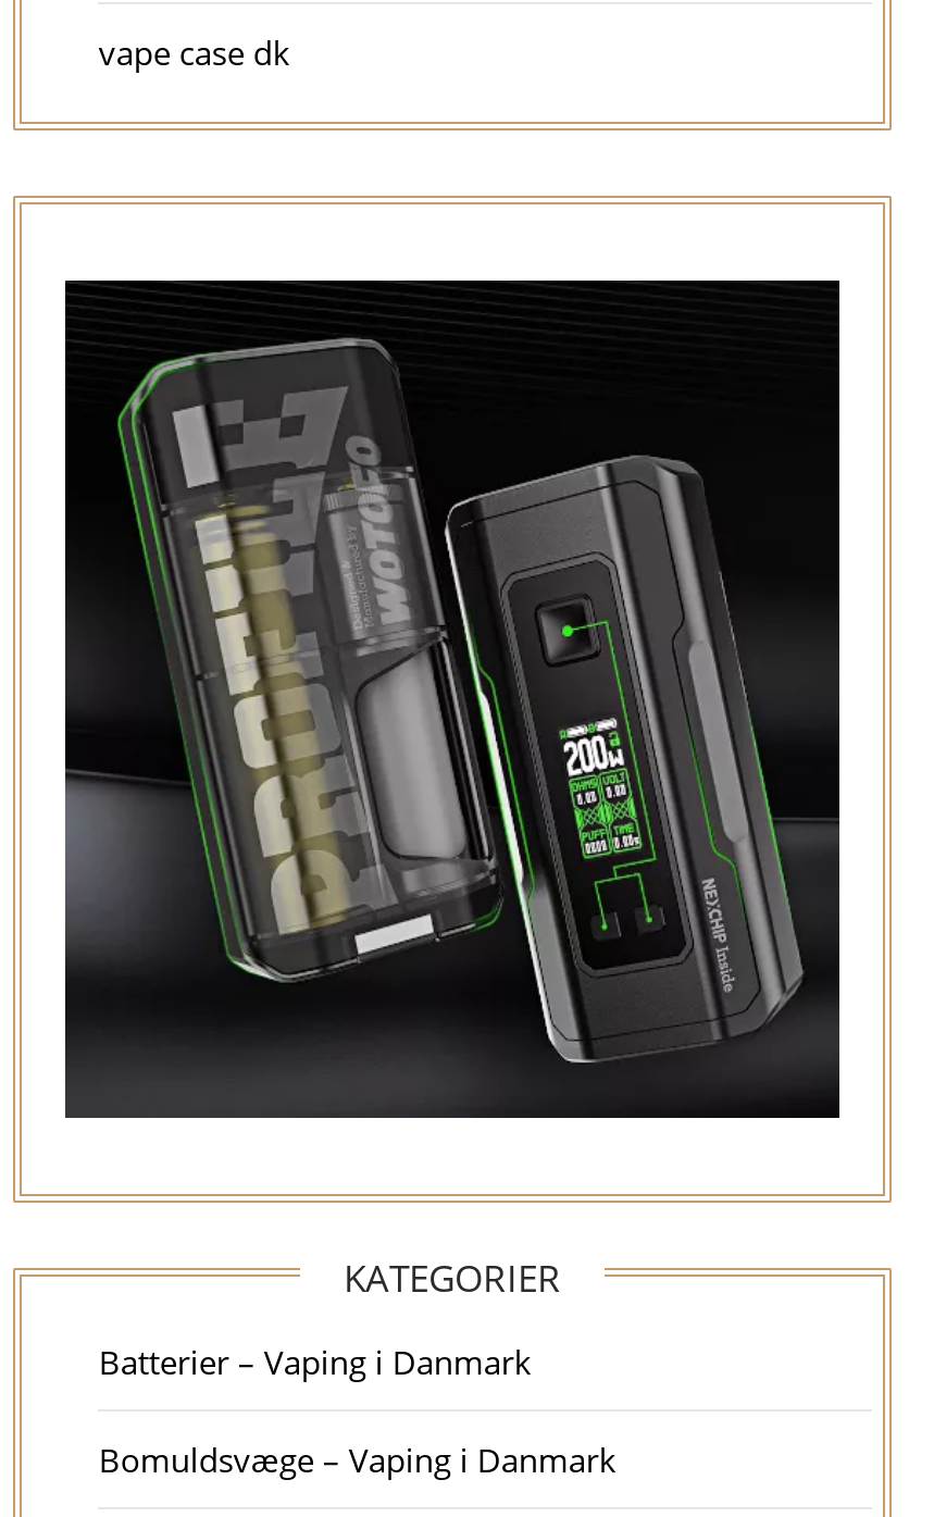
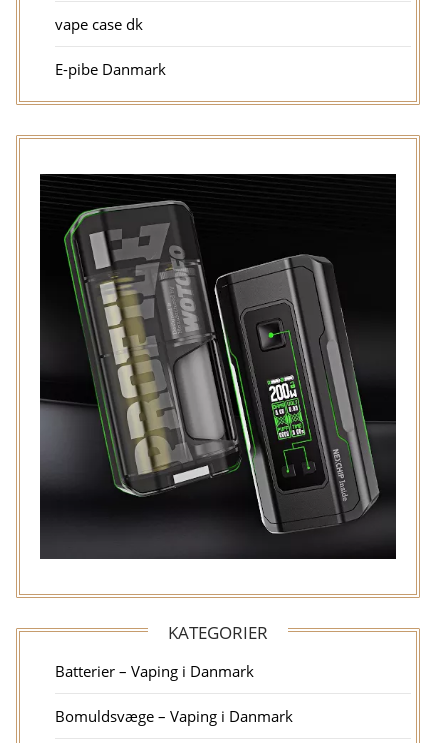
+ E-pibe Danmark
